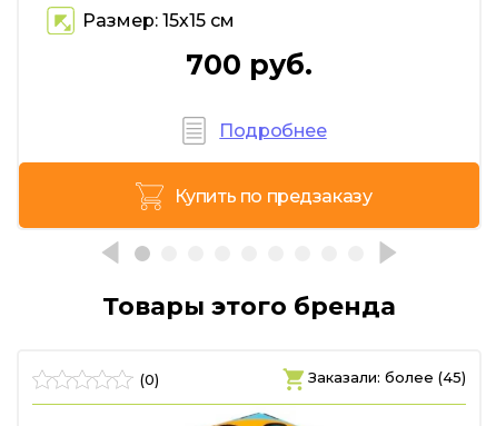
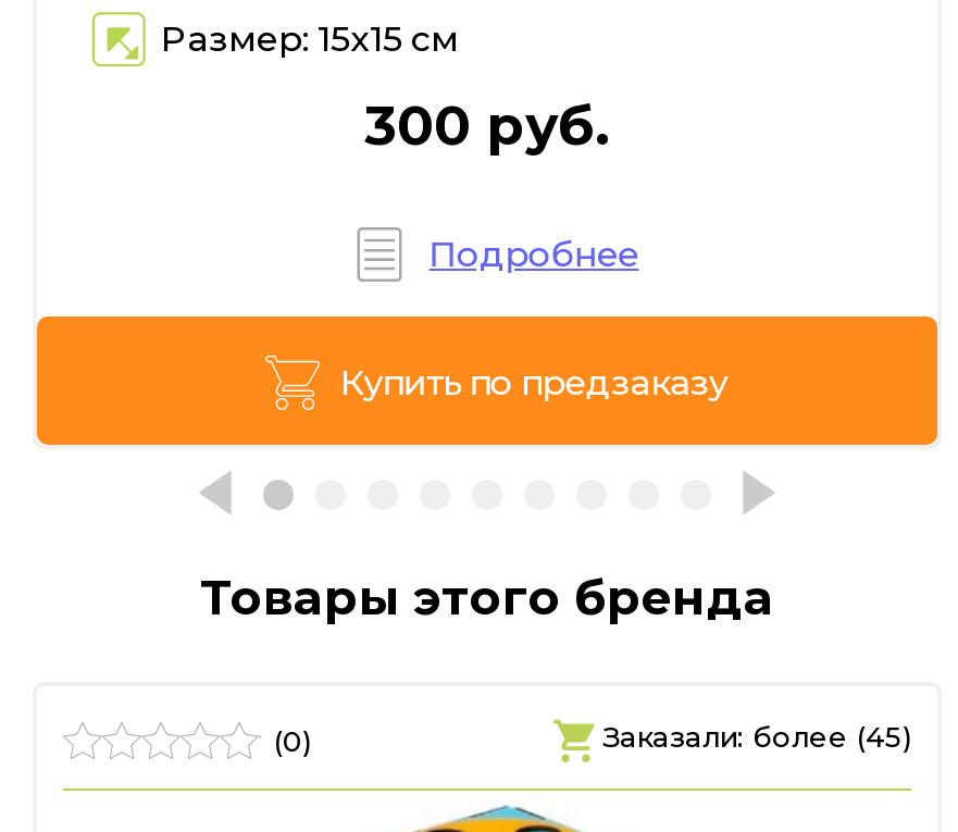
- 700 руб.
+ 300 руб.
